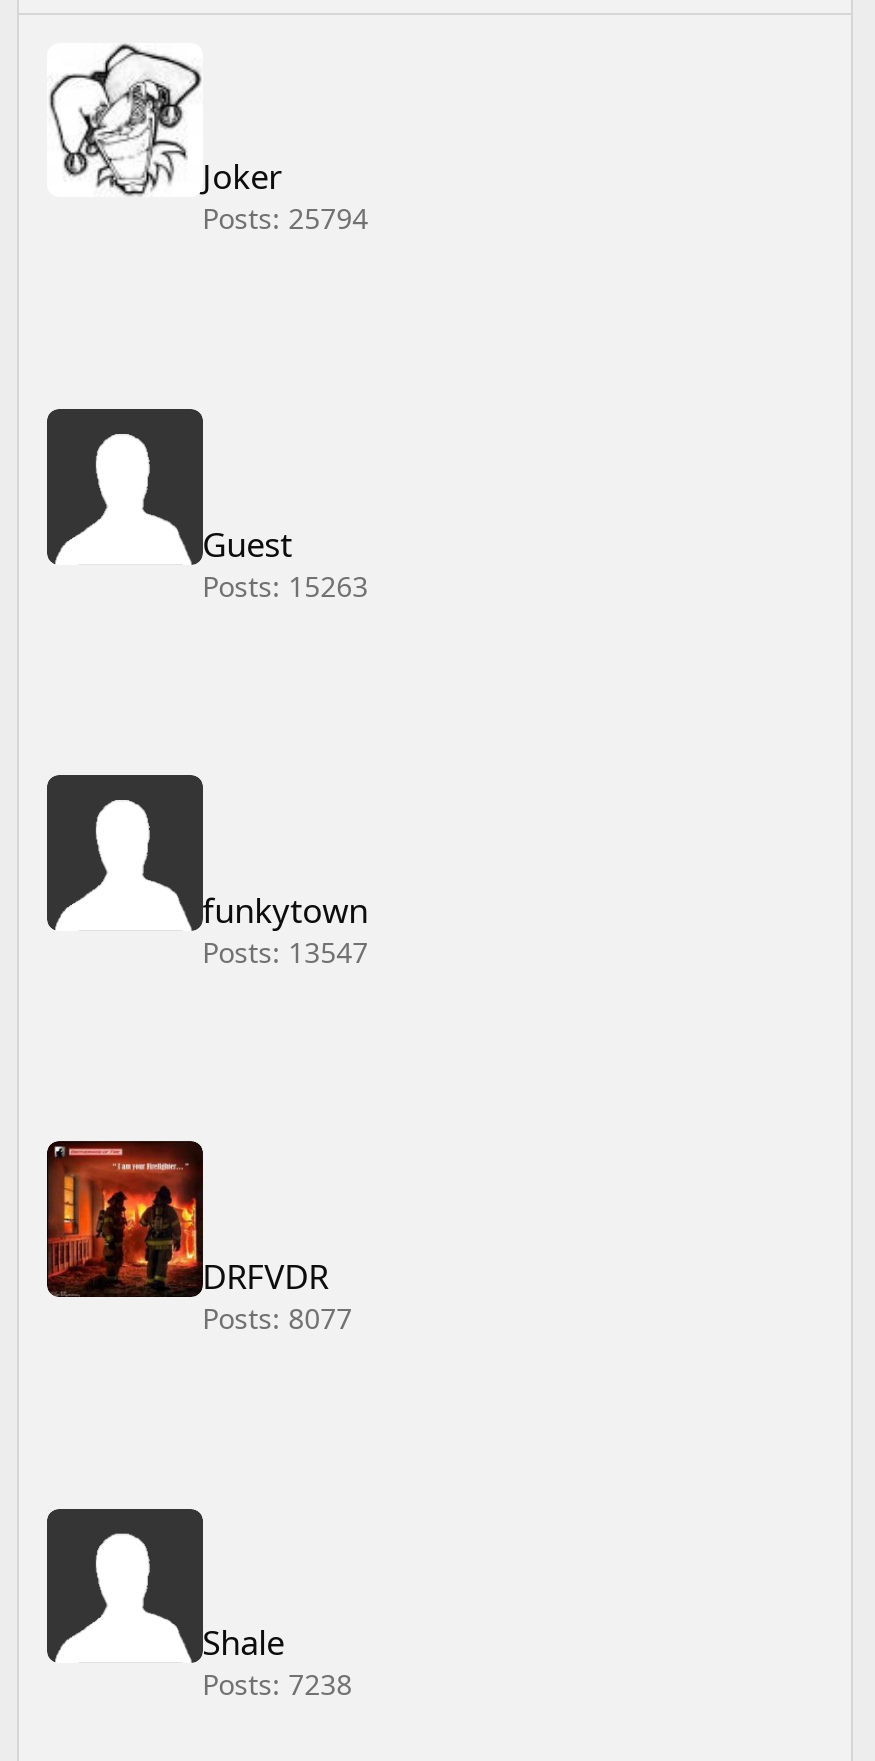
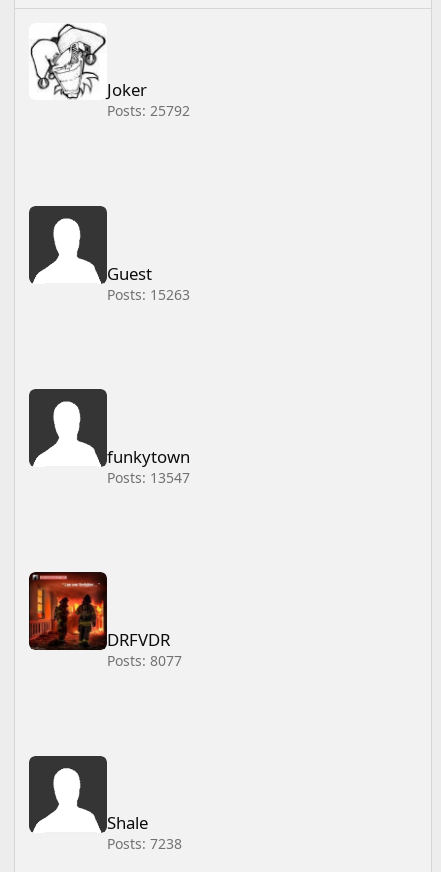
- Posts: 25794
+ Posts: 25792
